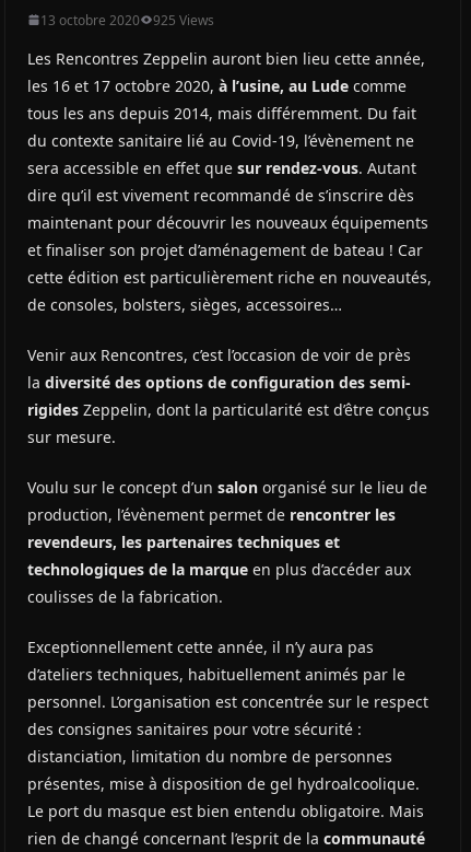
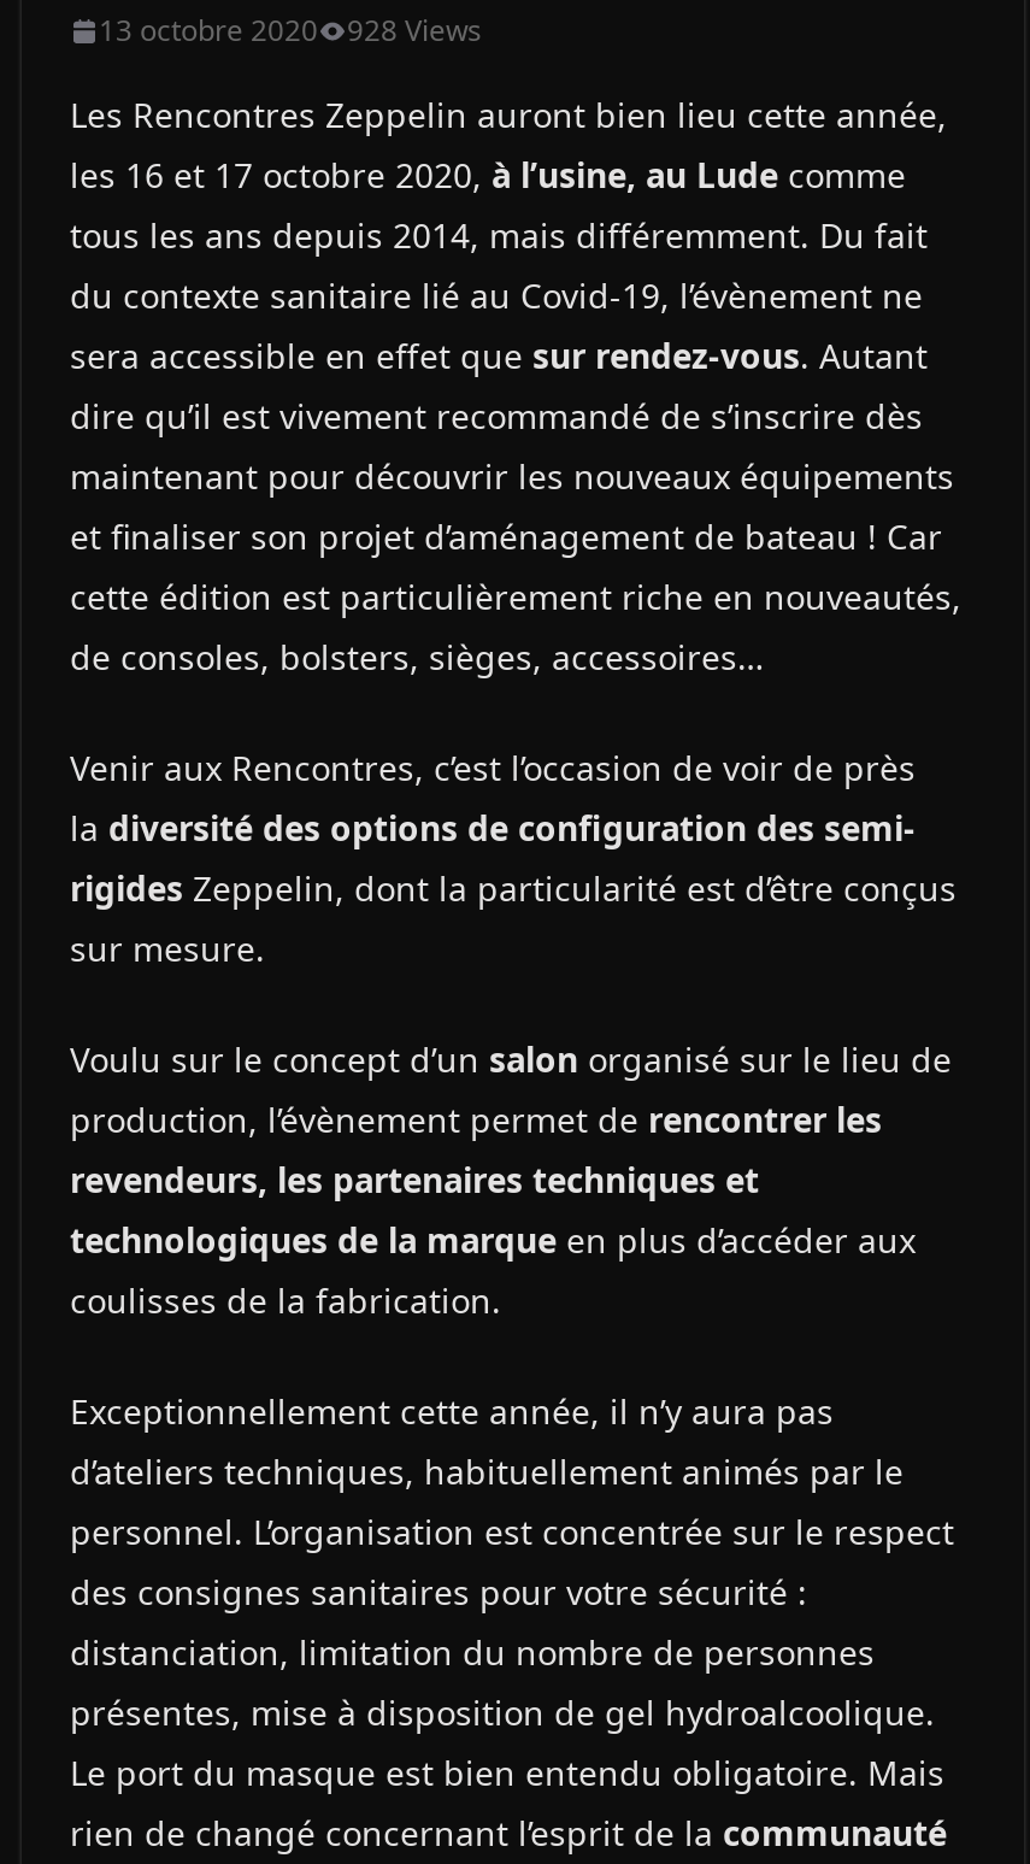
- 13 octobre 2020 925 Views
+ 13 octobre 2020 928 Views
